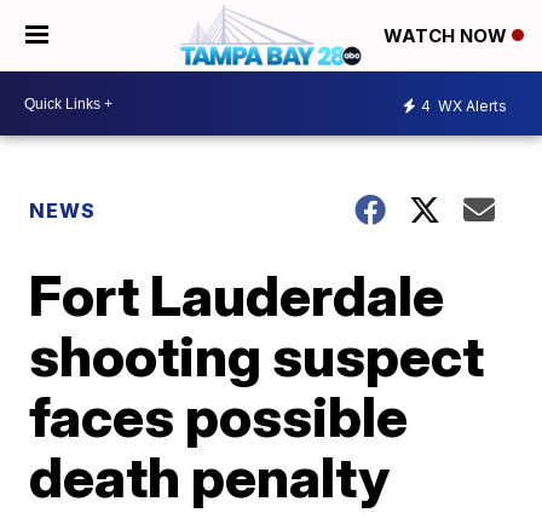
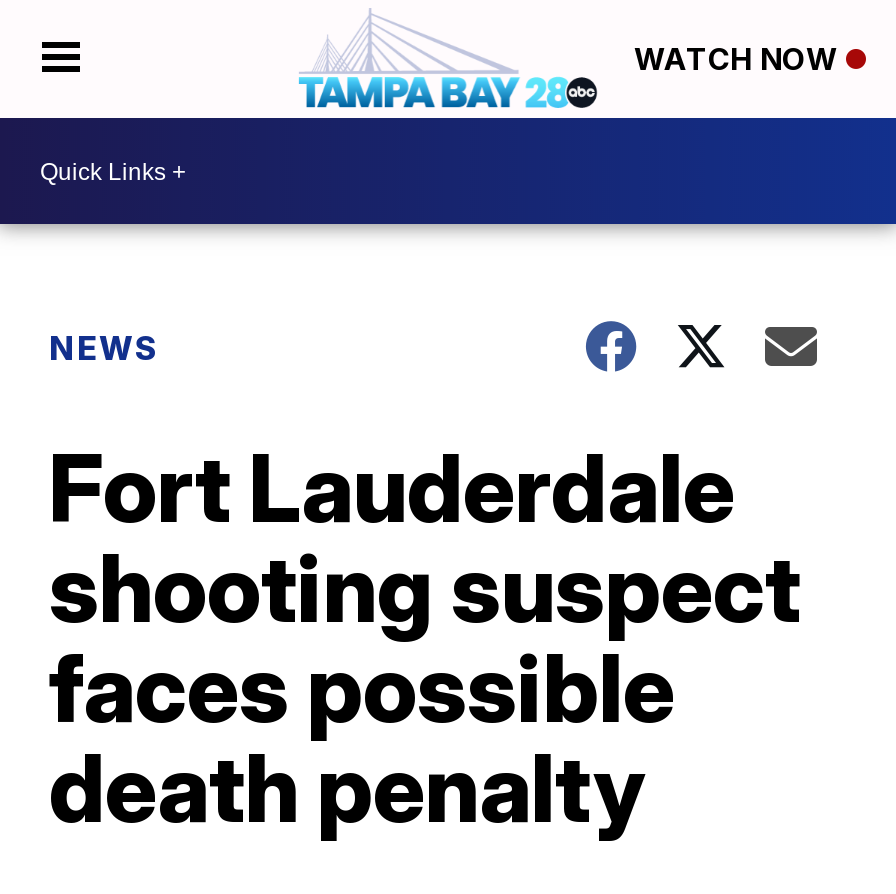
- 4 WX Alerts
